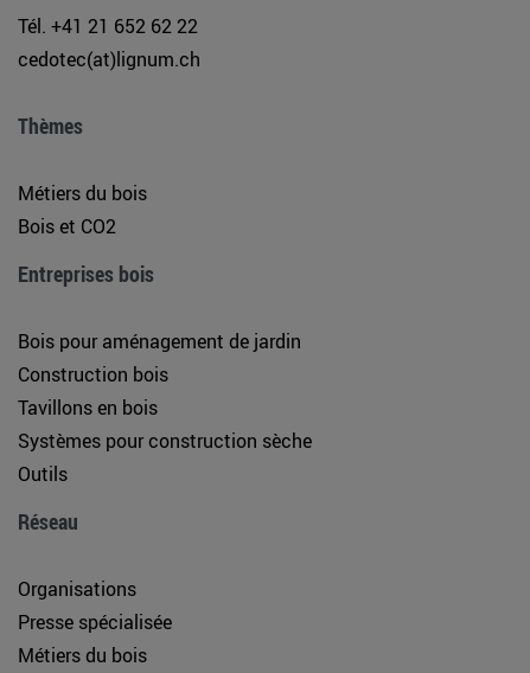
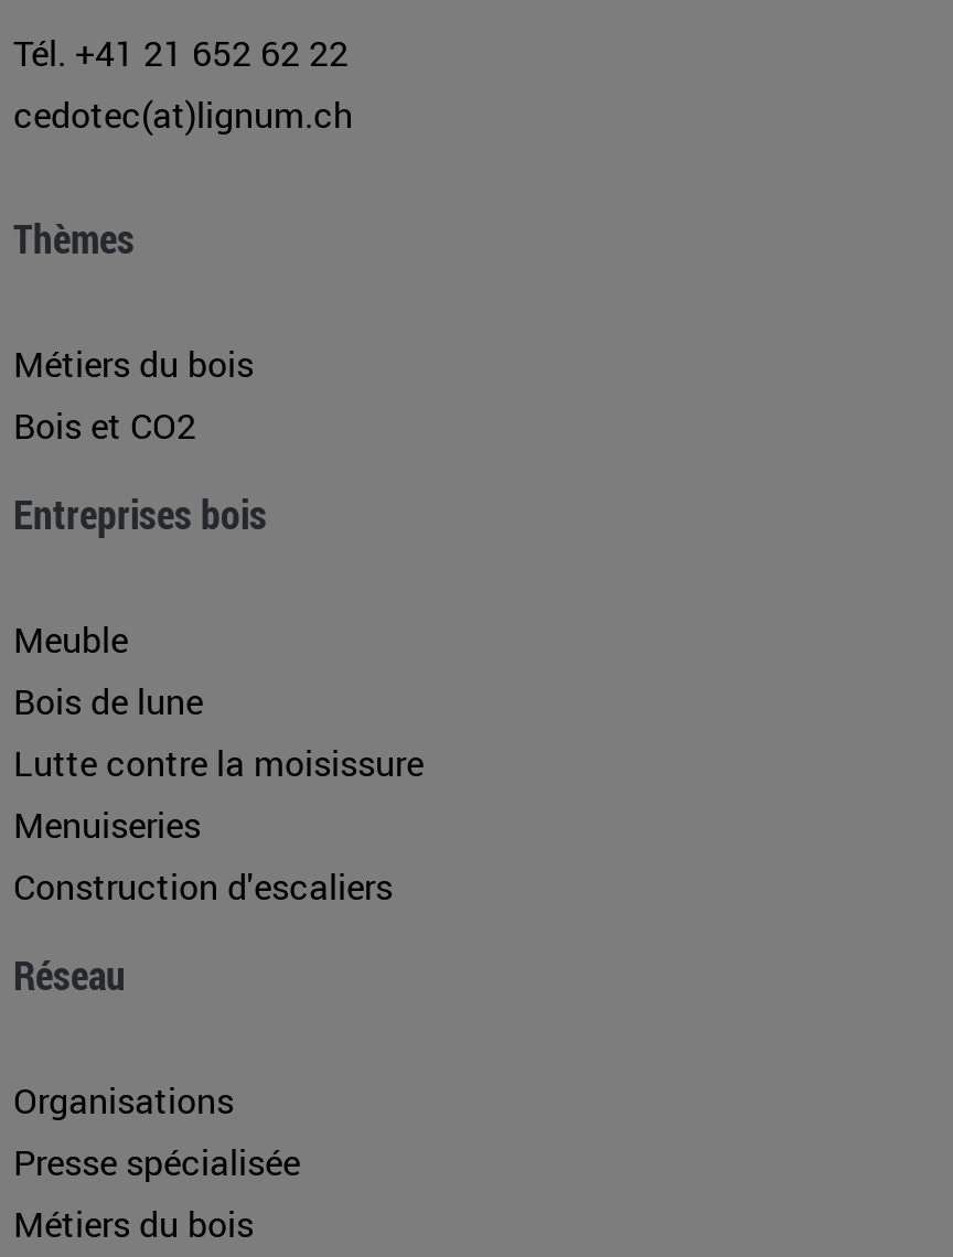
- Bois pour aménagement de jardin
- Construction bois
- Tavillons en bois
- Systèmes pour construction sèche
- Outils
+ Meuble
+ Bois de lune
+ Lutte contre la moisissure
+ Menuiseries
+ Construction d'escaliers
